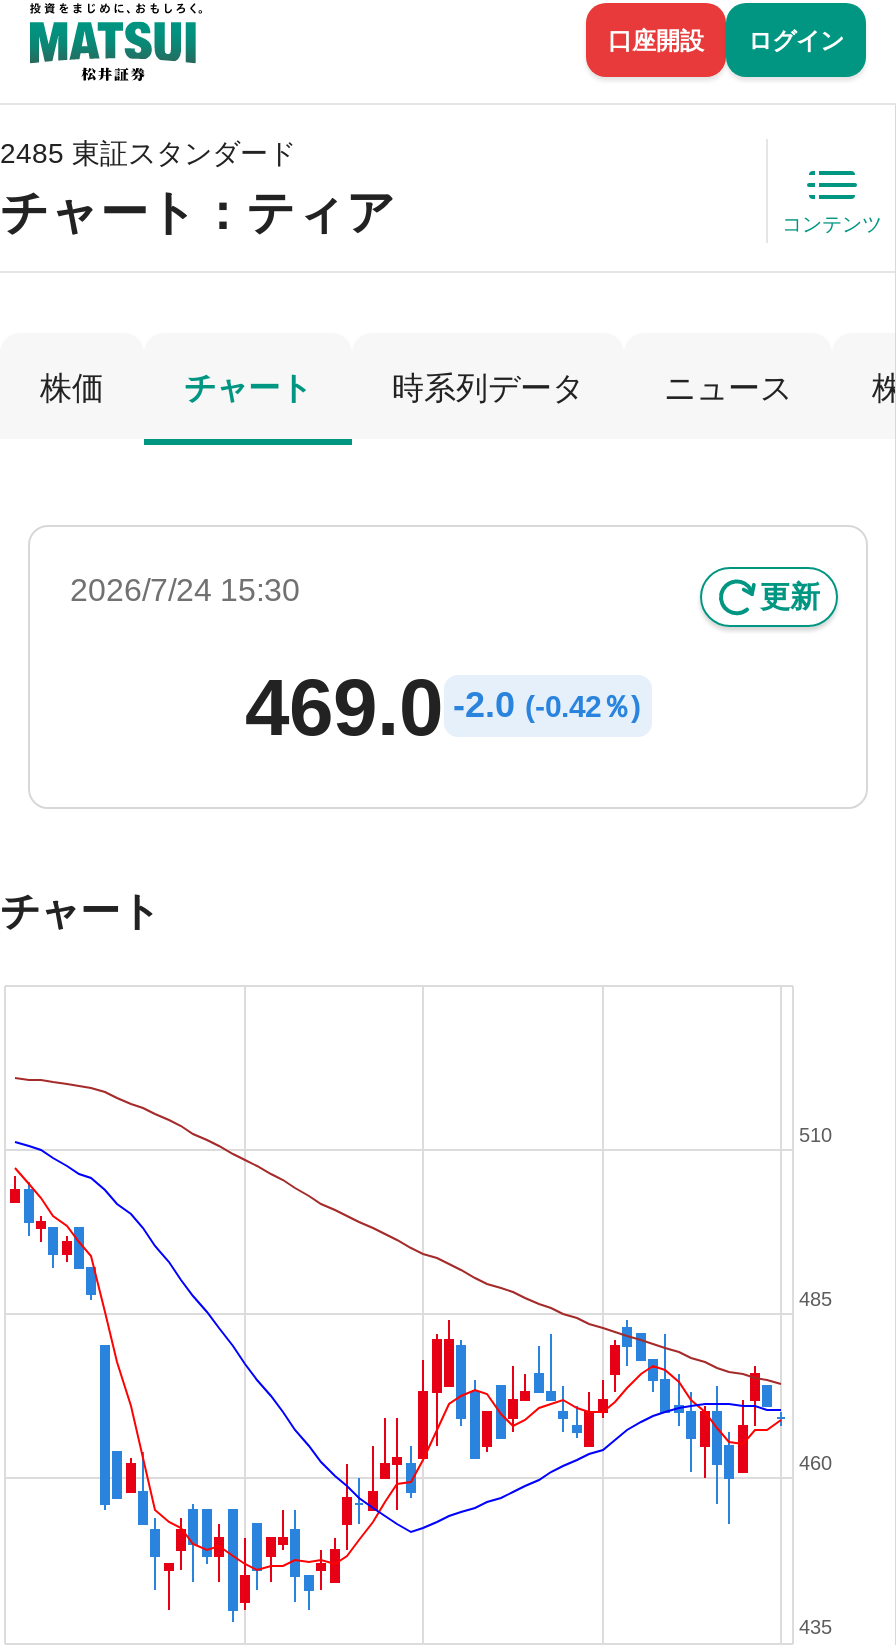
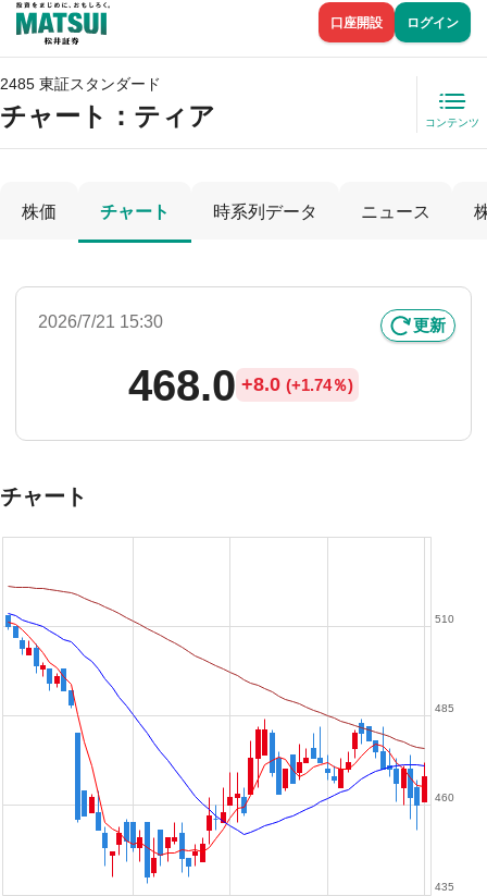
- 2026/7/24 15:30
+ 2026/7/21 15:30

- 469.0 -2.0 (-0.42％)
+ 468.0 +8.0 (+1.74％)

- [image]
+ [image]
